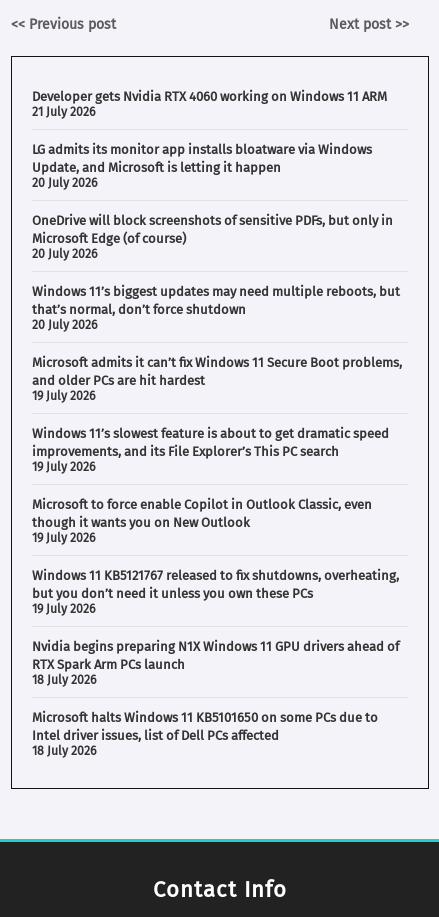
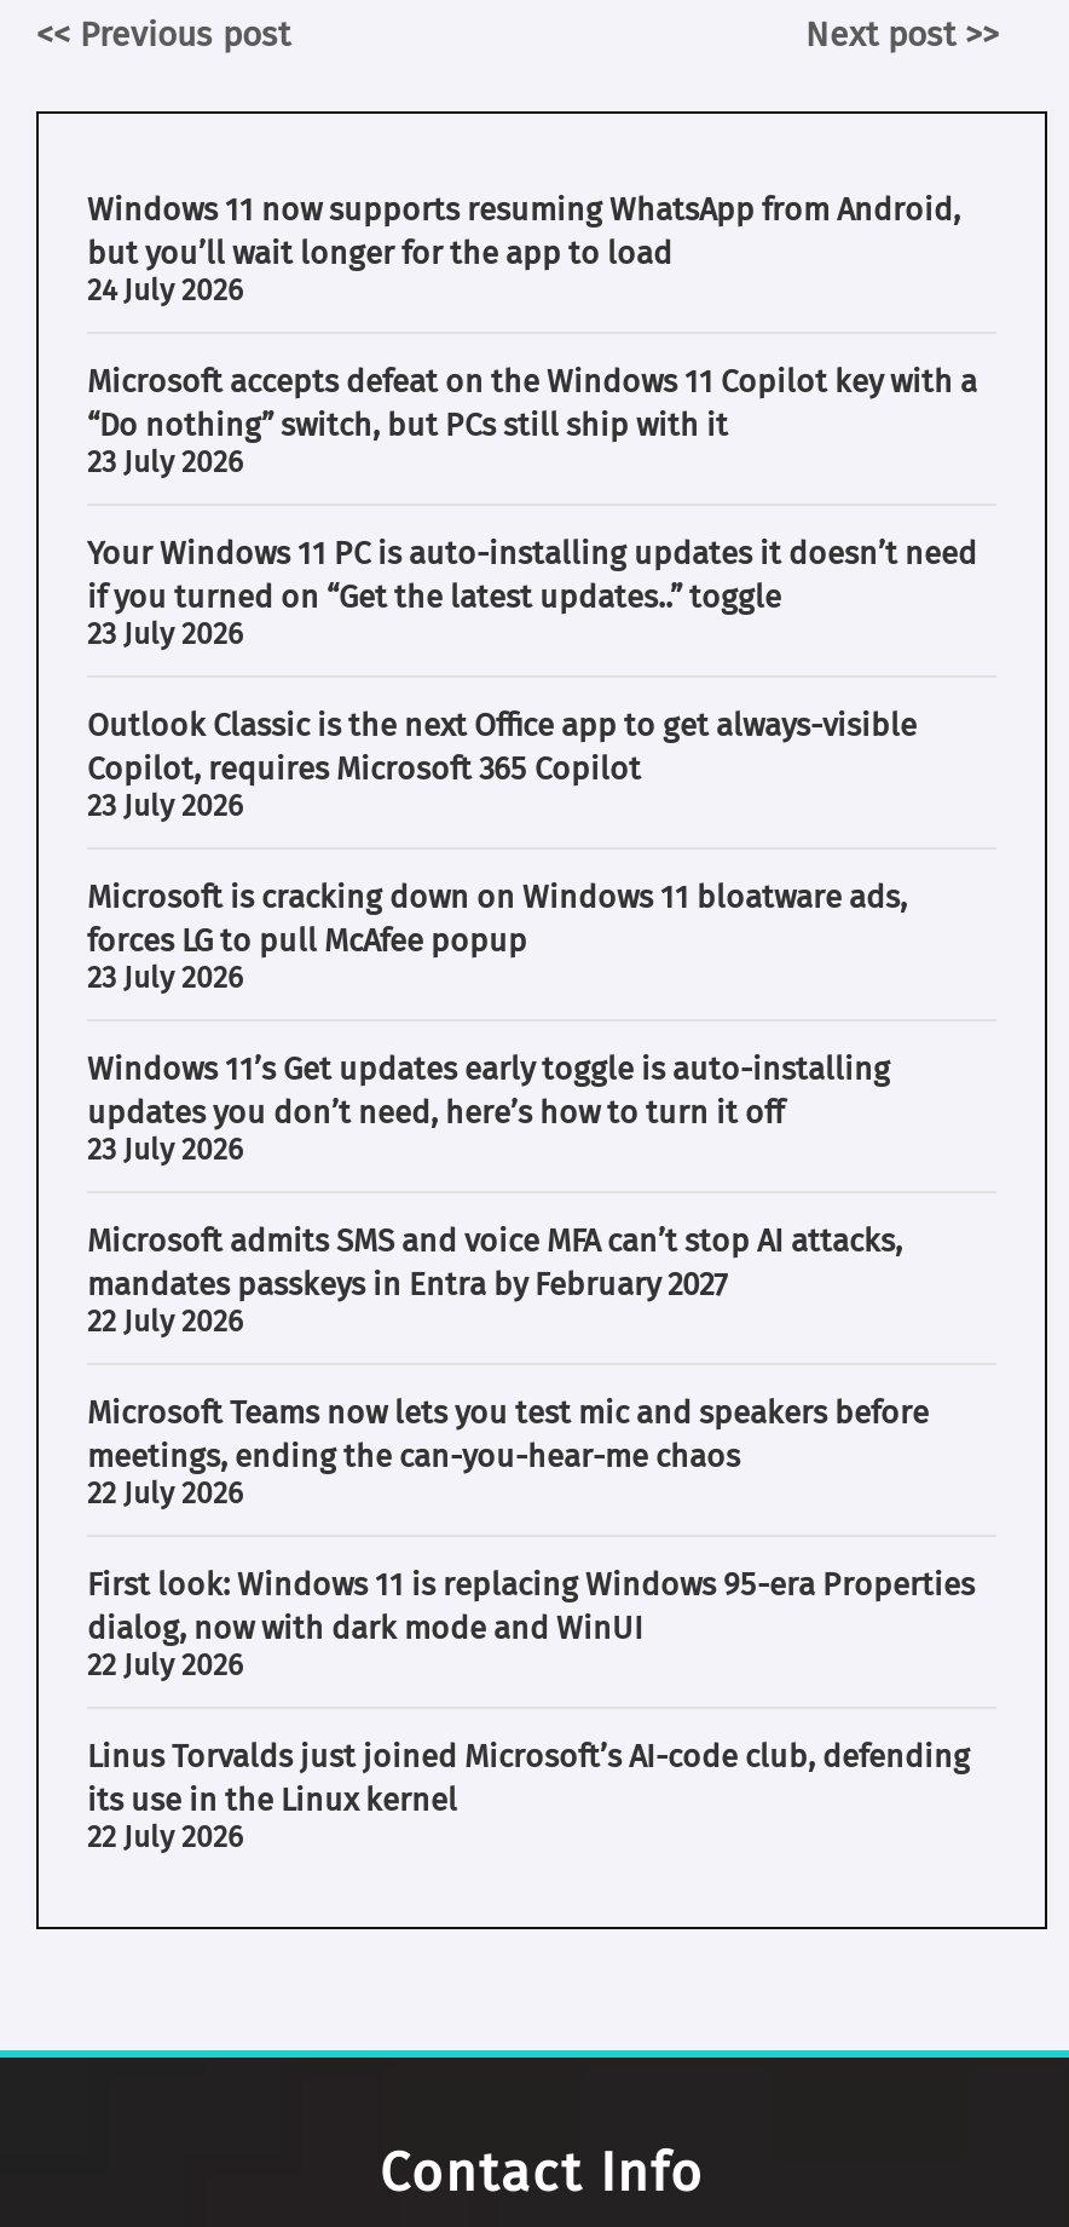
- Developer gets Nvidia RTX 4060 working on Windows 11 ARM
- 21 July 2026
+ Windows 11 now supports resuming WhatsApp from Android,
+ but you’ll wait longer for the app to load
+ 24 July 2026

- LG admits its monitor app installs bloatware via Windows
- Update, and Microsoft is letting it happen
- 20 July 2026
+ Microsoft accepts defeat on the Windows 11 Copilot key with a
+ “Do nothing” switch, but PCs still ship with it
+ 23 July 2026

- OneDrive will block screenshots of sensitive PDFs, but only in
- Microsoft Edge (of course)
- 20 July 2026
+ Your Windows 11 PC is auto-installing updates it doesn’t need
+ if you turned on “Get the latest updates..” toggle
+ 23 July 2026

- Windows 11’s biggest updates may need multiple reboots, but
- that’s normal, don’t force shutdown
- 20 July 2026
+ Outlook Classic is the next Office app to get always-visible
+ Copilot, requires Microsoft 365 Copilot
+ 23 July 2026

- Microsoft admits it can’t fix Windows 11 Secure Boot problems,
- and older PCs are hit hardest
- 19 July 2026
+ Microsoft is cracking down on Windows 11 bloatware ads,
+ forces LG to pull McAfee popup
+ 23 July 2026

- Windows 11’s slowest feature is about to get dramatic speed
- improvements, and its File Explorer’s This PC search
- 19 July 2026
+ Windows 11’s Get updates early toggle is auto-installing
+ updates you don’t need, here’s how to turn it off
+ 23 July 2026

- Microsoft to force enable Copilot in Outlook Classic, even
- though it wants you on New Outlook
- 19 July 2026
+ Microsoft admits SMS and voice MFA can’t stop AI attacks,
+ mandates passkeys in Entra by February 2027
+ 22 July 2026

- Windows 11 KB5121767 released to fix shutdowns, overheating,
- but you don’t need it unless you own these PCs
- 19 July 2026
+ Microsoft Teams now lets you test mic and speakers before
+ meetings, ending the can-you-hear-me chaos
+ 22 July 2026

- Nvidia begins preparing N1X Windows 11 GPU drivers ahead of
- RTX Spark Arm PCs launch
- 18 July 2026
+ First look: Windows 11 is replacing Windows 95-era Properties
+ dialog, now with dark mode and WinUI
+ 22 July 2026

- Microsoft halts Windows 11 KB5101650 on some PCs due to
- Intel driver issues, list of Dell PCs affected
- 18 July 2026
+ Linus Torvalds just joined Microsoft’s AI-code club, defending
+ its use in the Linux kernel
+ 22 July 2026
